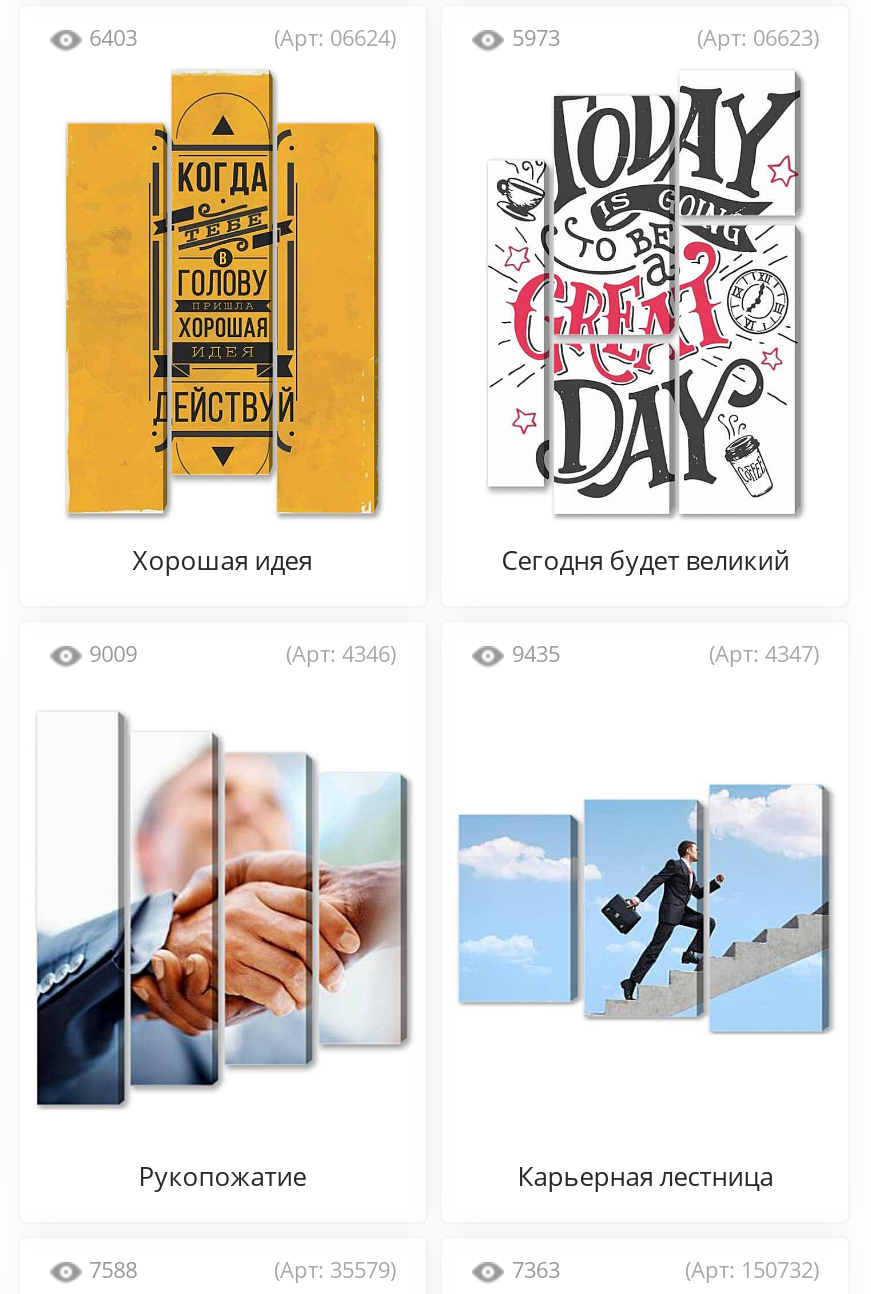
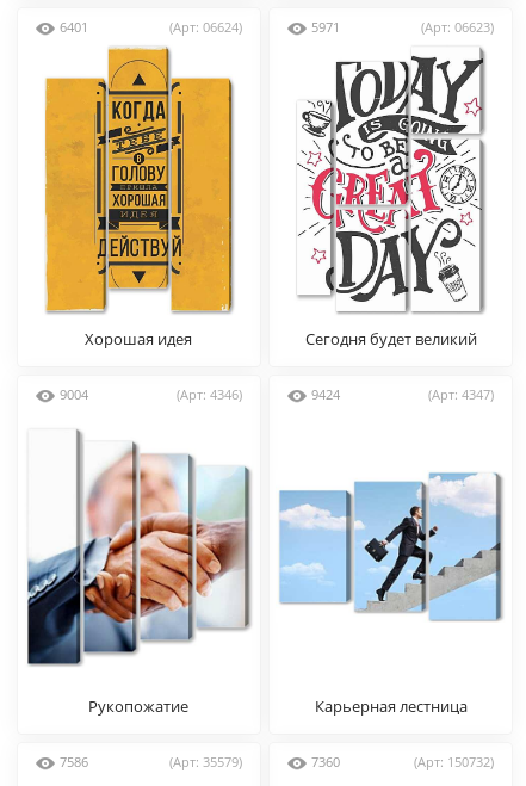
- 6403
+ 6401

- 5973
+ 5971

- 9009
+ 9004

- 9435
+ 9424

- 7588
+ 7586

- 7363
+ 7360
